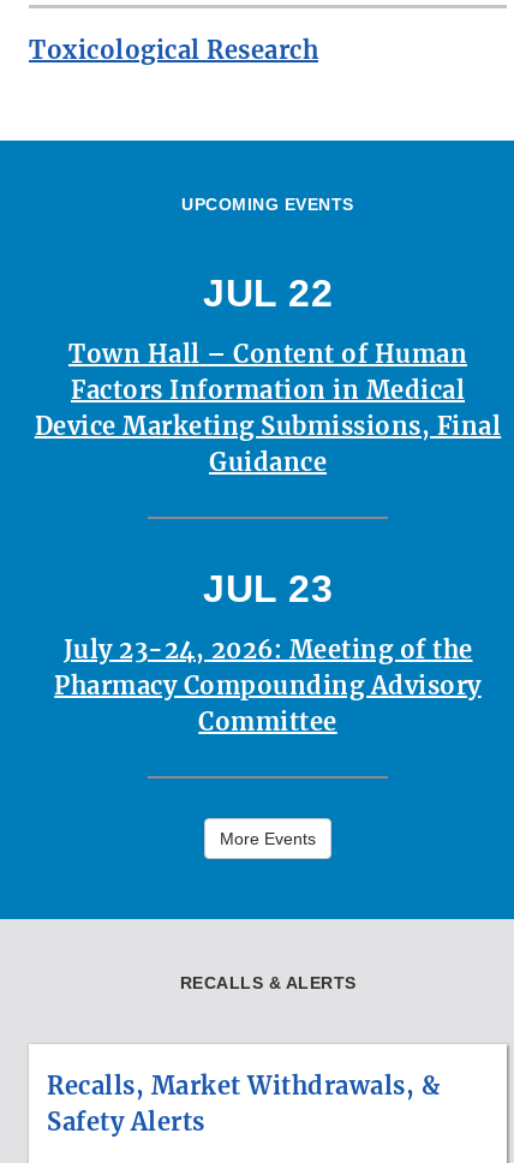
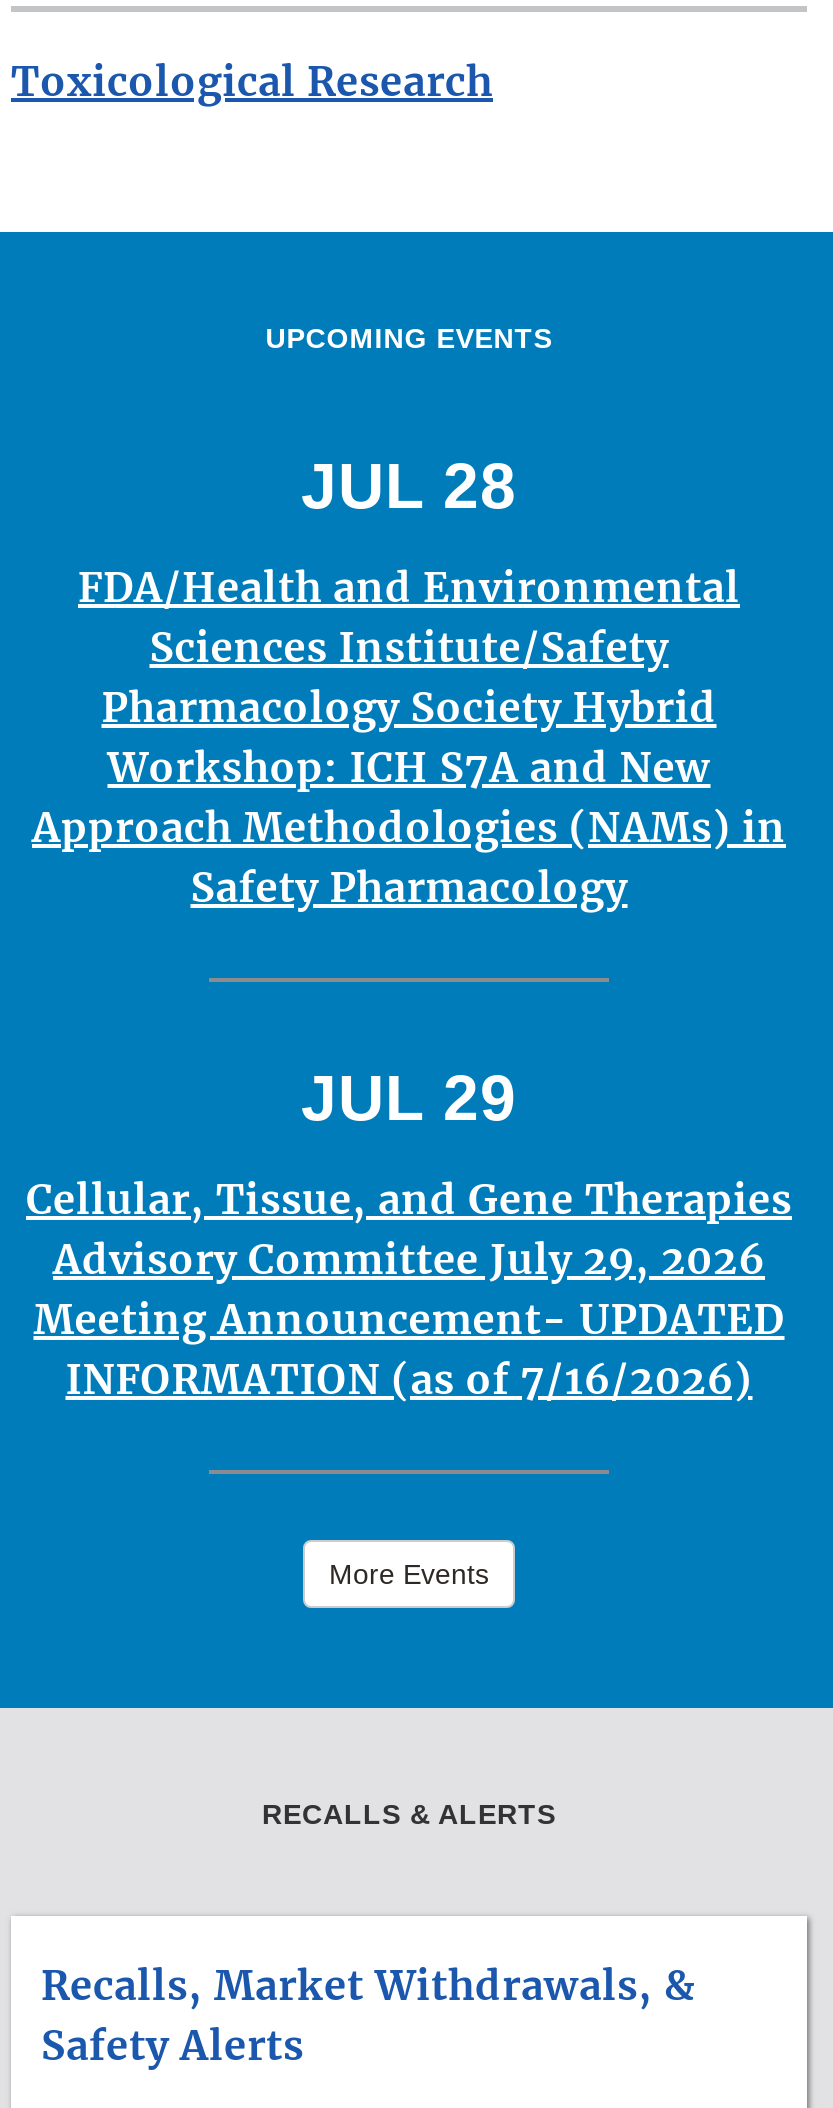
- JUL 22
+ JUL 28

- Town Hall – Content of Human
- Factors Information in Medical
- Device Marketing Submissions, Final
- Guidance
+ FDA/Health and Environmental
+ Sciences Institute/Safety
+ Pharmacology Society Hybrid
+ Workshop: ICH S7A and New
+ Approach Methodologies (NAMs) in
+ Safety Pharmacology

- JUL 23
+ JUL 29

- July 23-24, 2026: Meeting of the
- Pharmacy Compounding Advisory
- Committee
+ Cellular, Tissue, and Gene Therapies
+ Advisory Committee July 29, 2026
+ Meeting Announcement- UPDATED
+ INFORMATION (as of 7/16/2026)
